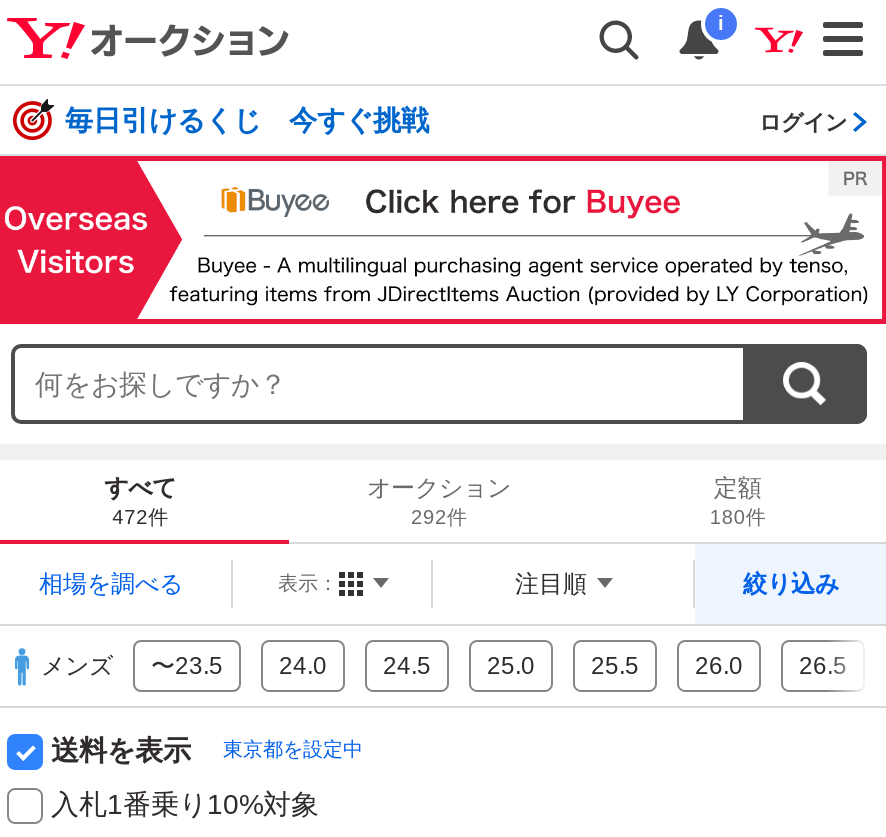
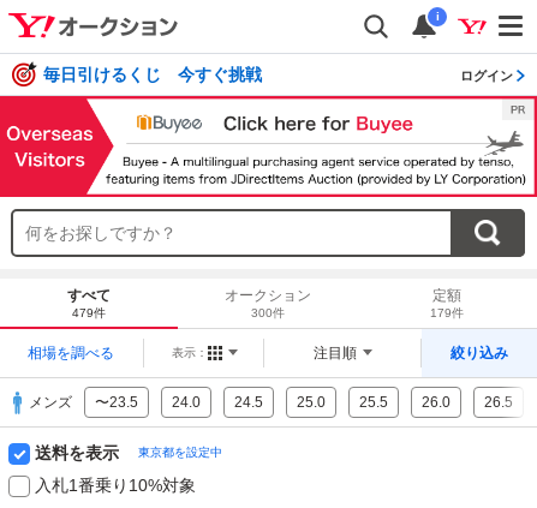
- 472件
+ 479件

- 292件
+ 300件

- 180件
+ 179件
